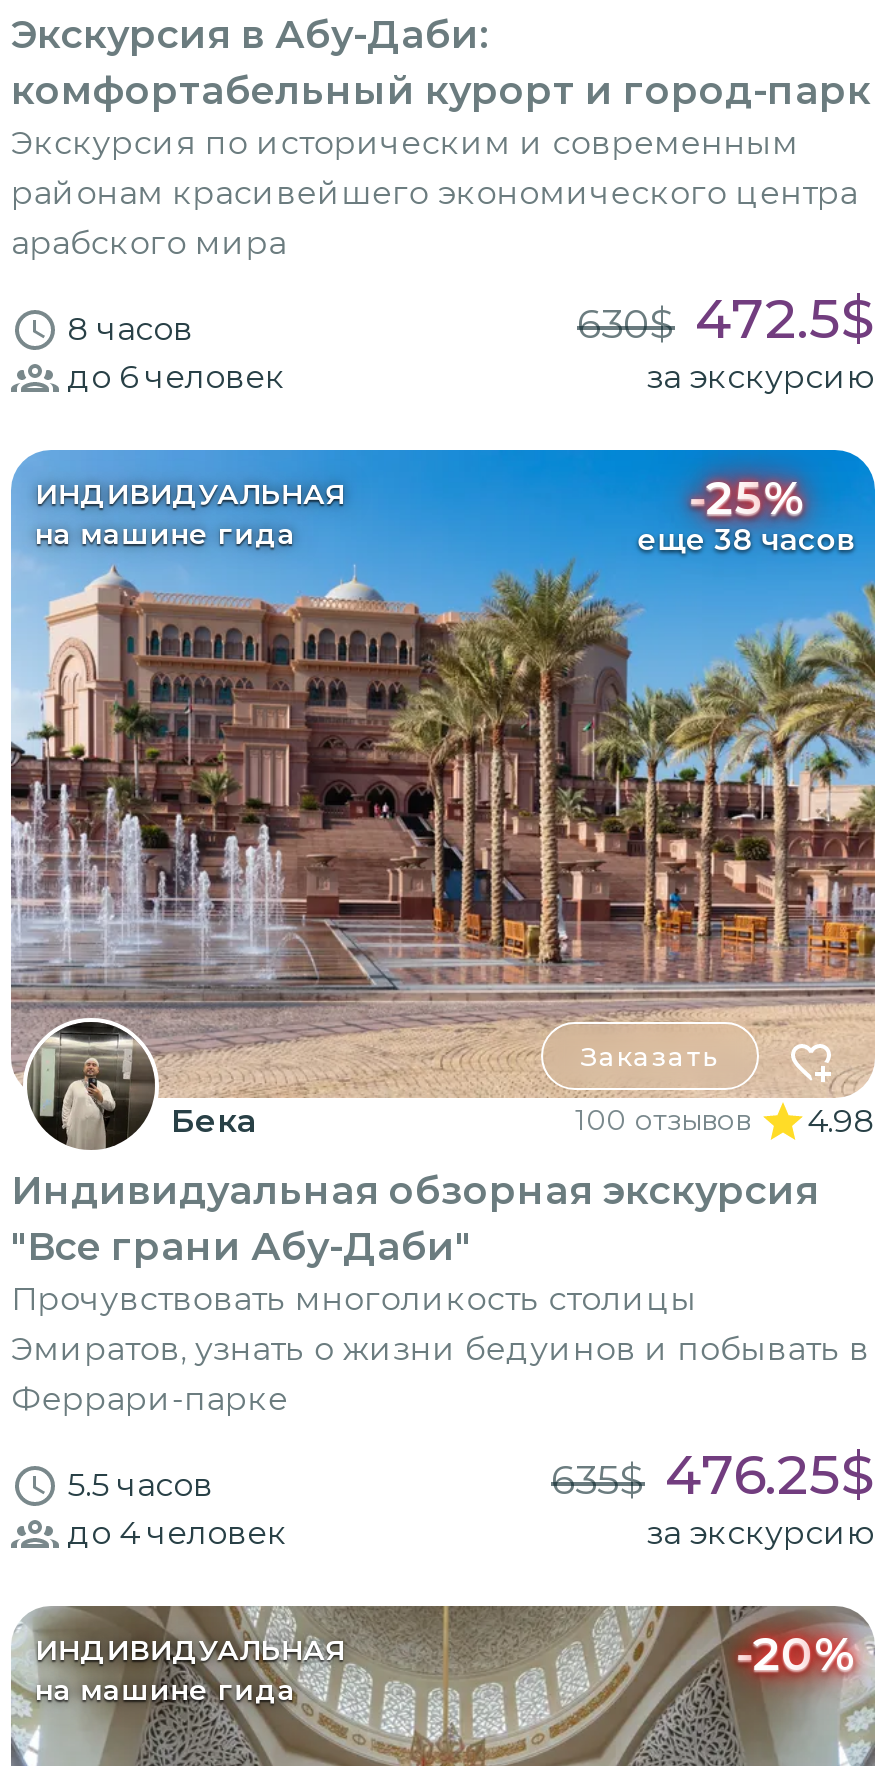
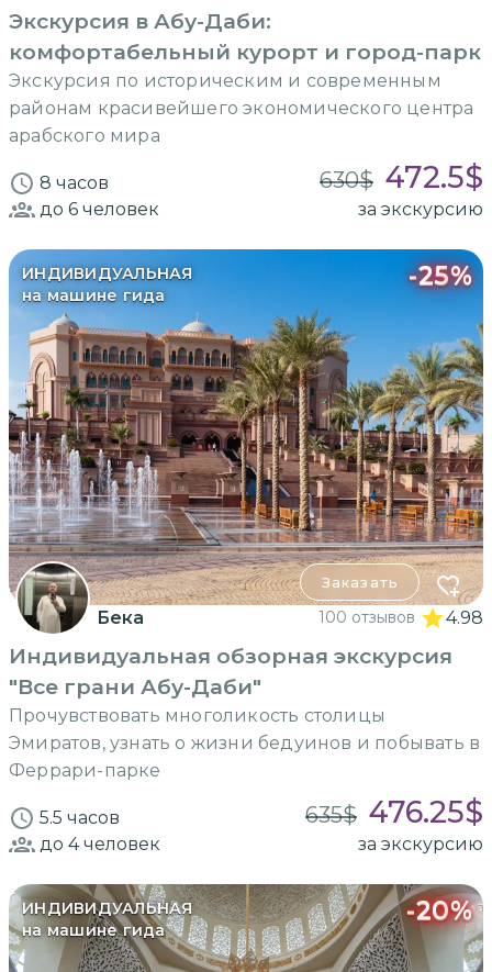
- еще 38 часов
